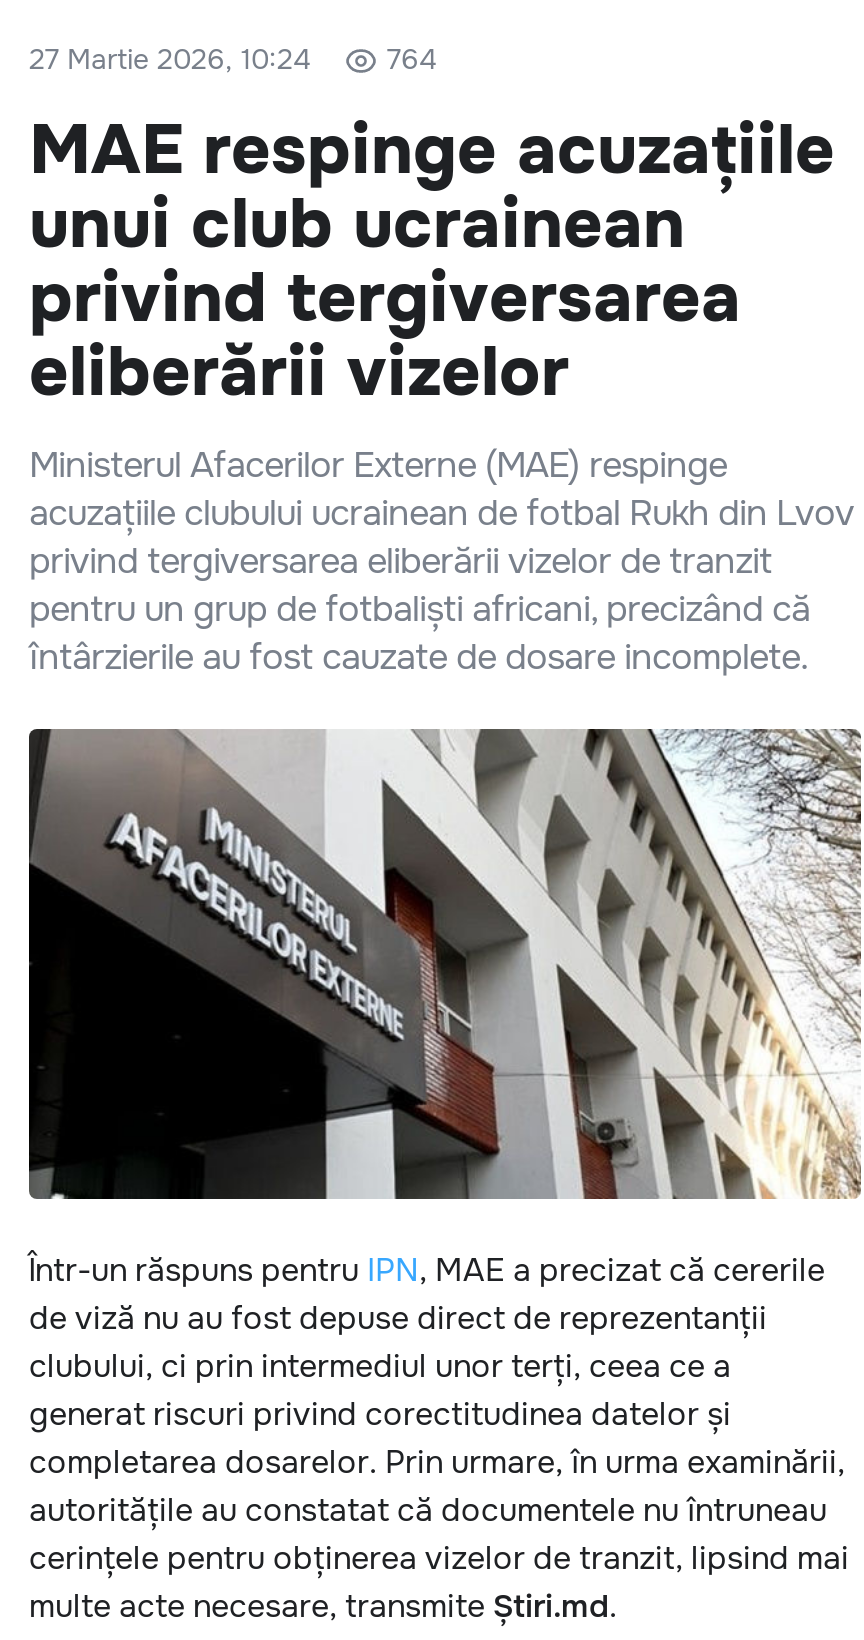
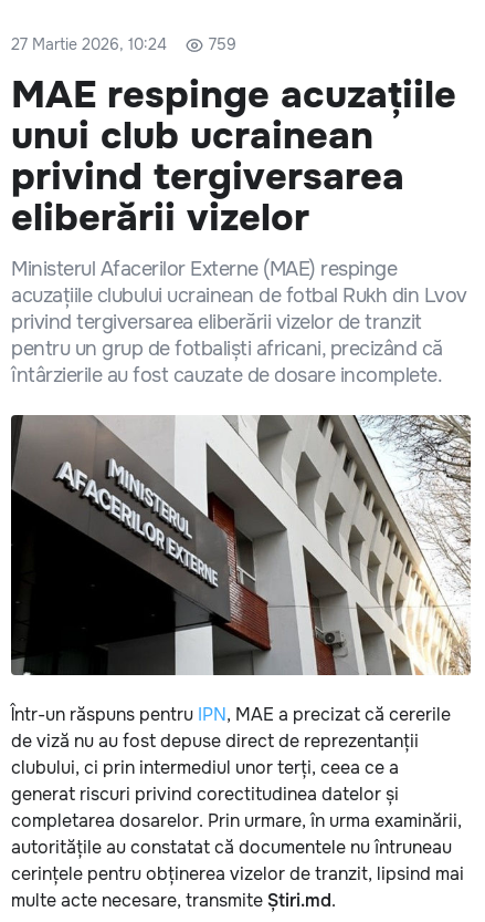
- 764
+ 759
